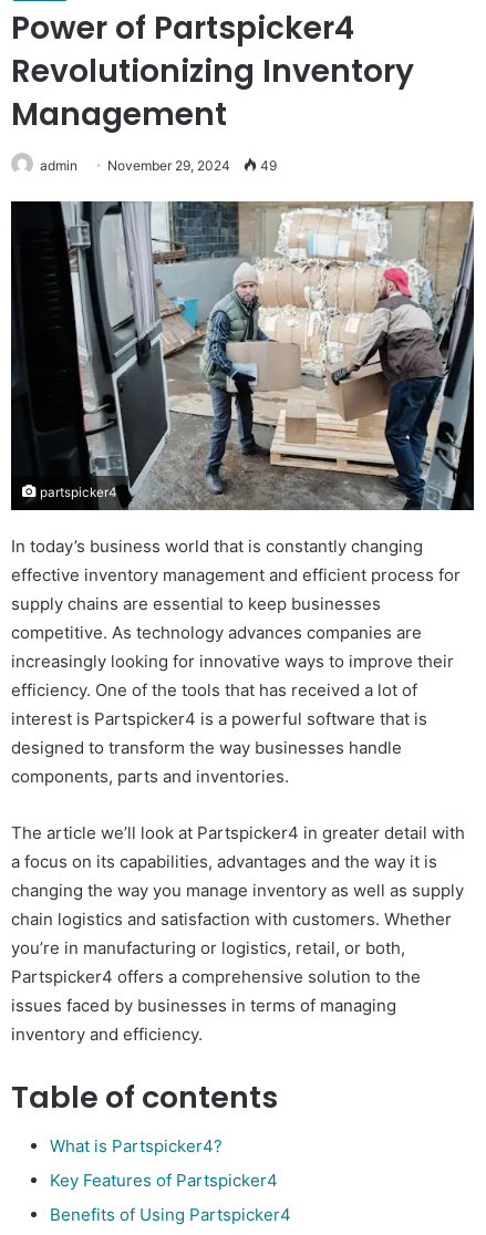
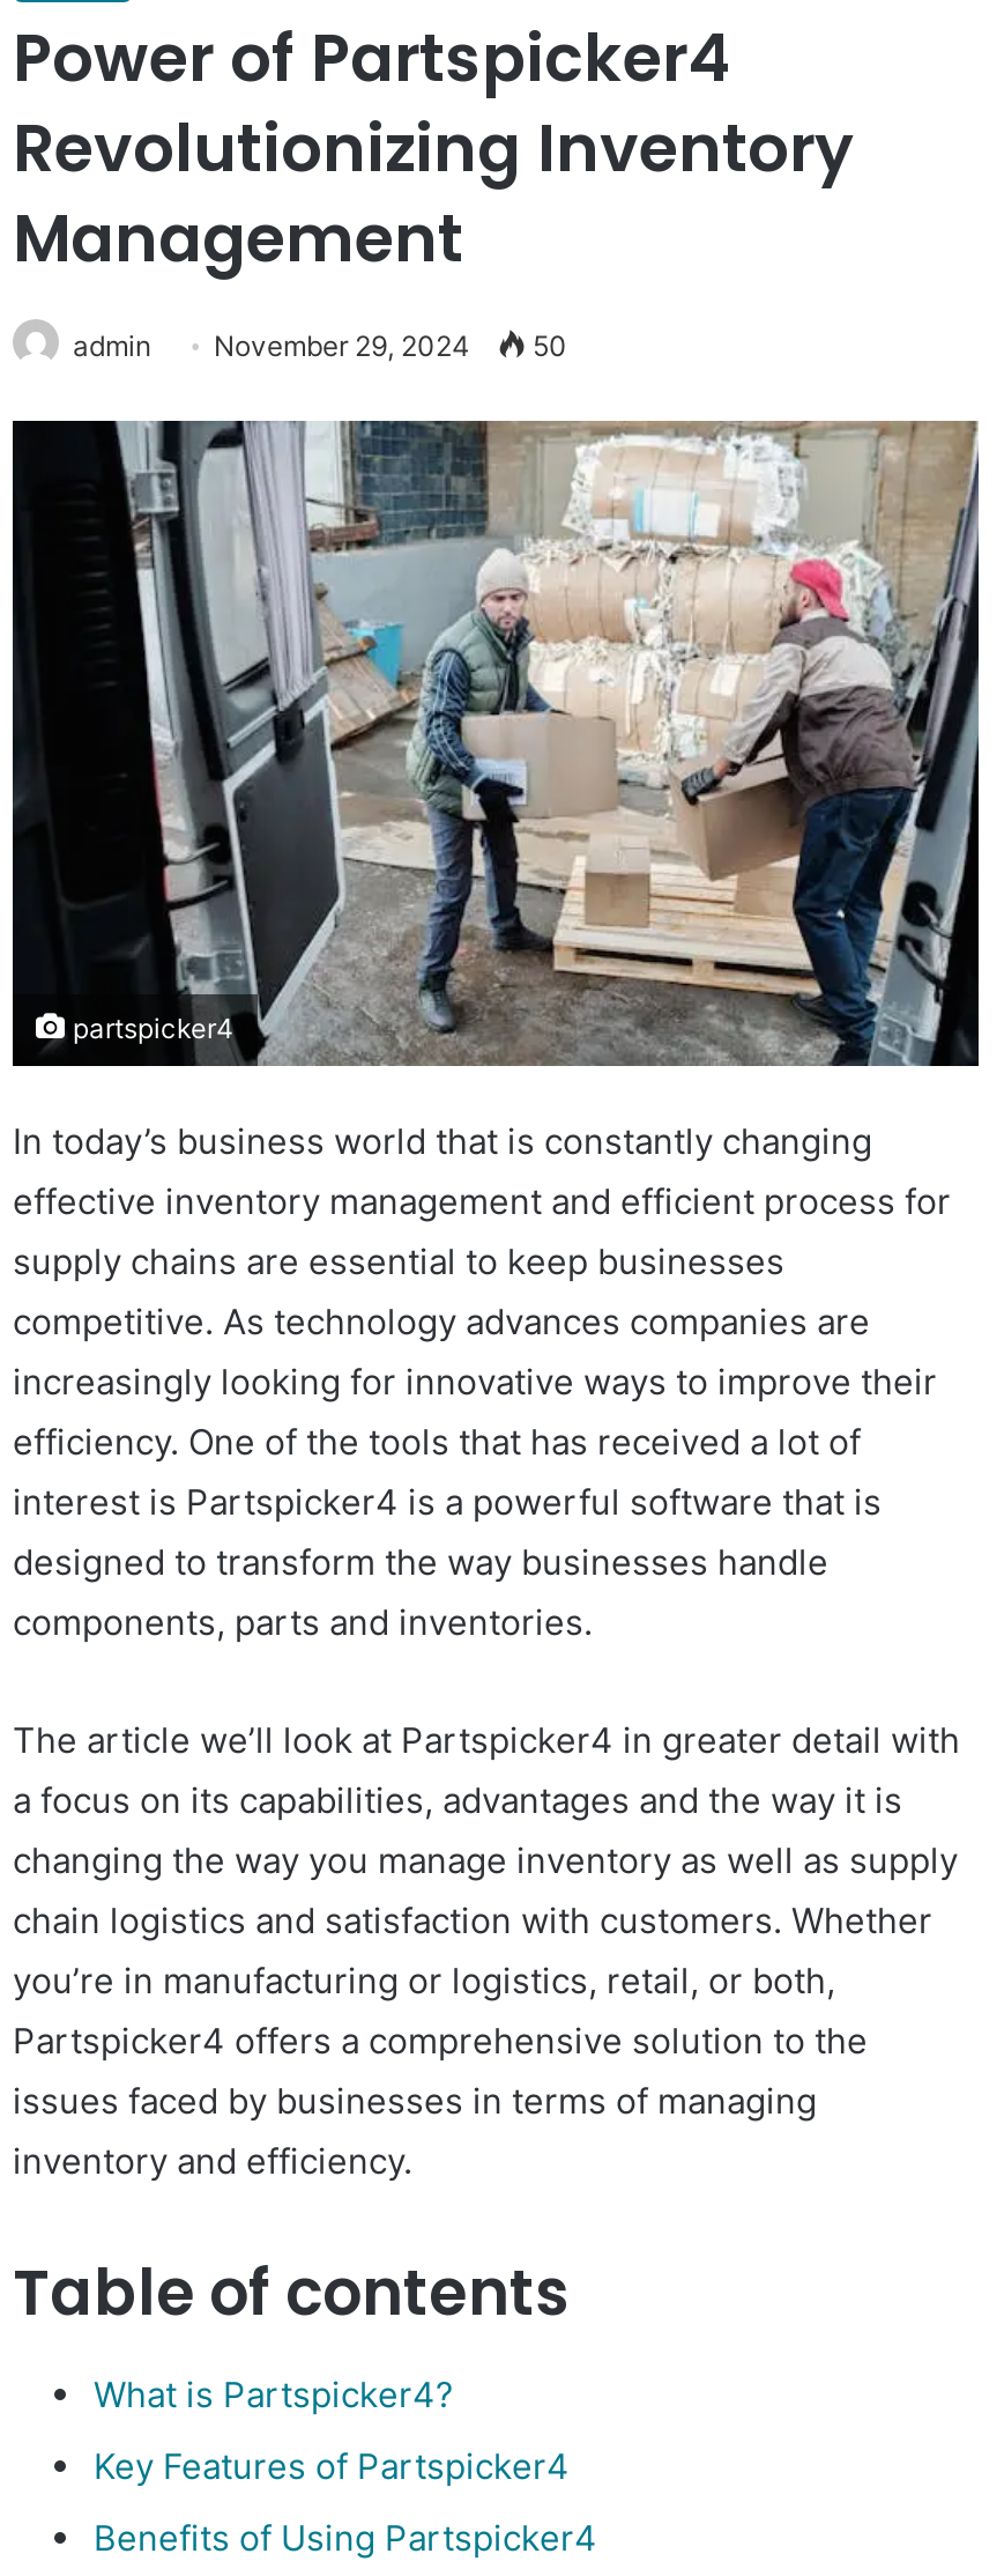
- admin November 29, 2024 49
+ admin November 29, 2024 50
